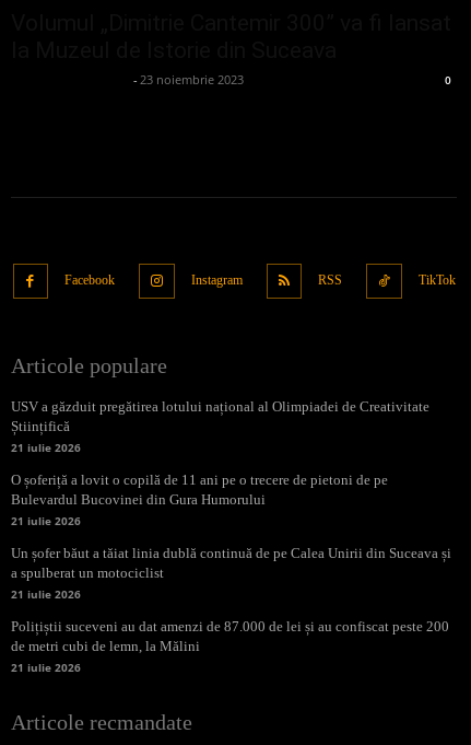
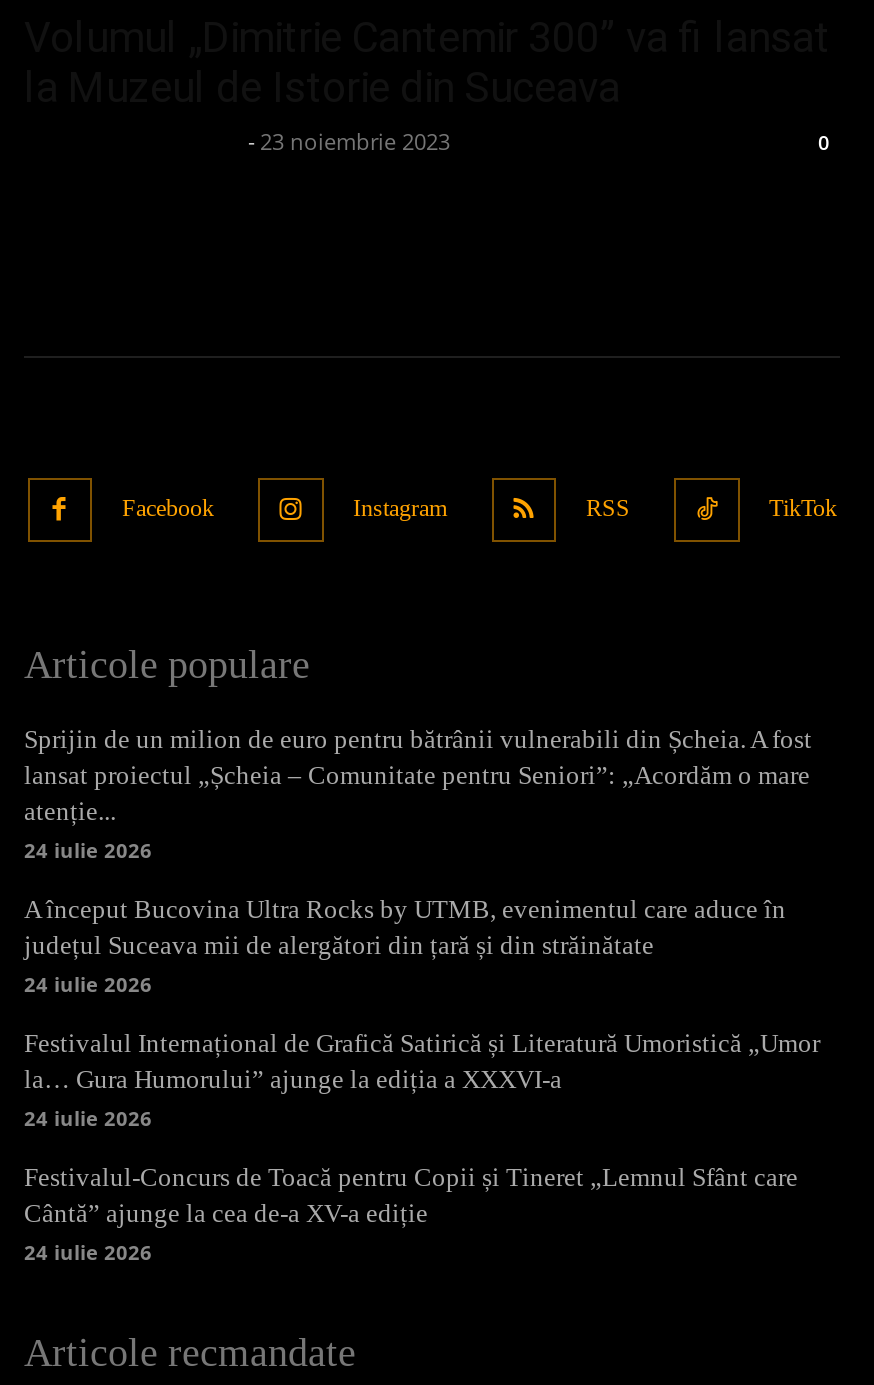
- USV a găzduit pregătirea lotului național al Olimpiadei de Creativitate
- Științifică
- 21 iulie 2026
+ Sprijin de un milion de euro pentru bătrânii vulnerabili din Șcheia. A fost
+ lansat proiectul „Șcheia – Comunitate pentru Seniori”: „Acordăm o mare
+ atenție...
+ 24 iulie 2026

- O șoferiță a lovit o copilă de 11 ani pe o trecere de pietoni de pe
- Bulevardul Bucovinei din Gura Humorului
- 21 iulie 2026
+ A început Bucovina Ultra Rocks by UTMB, evenimentul care aduce în
+ județul Suceava mii de alergători din țară și din străinătate
+ 24 iulie 2026

- Un șofer băut a tăiat linia dublă continuă de pe Calea Unirii din Suceava și
- a spulberat un motociclist
- 21 iulie 2026
+ Festivalul Internațional de Grafică Satirică și Literatură Umoristică „Umor
+ la… Gura Humorului” ajunge la ediția a XXXVI-a
+ 24 iulie 2026

- Polițiștii suceveni au dat amenzi de 87.000 de lei și au confiscat peste 200
- de metri cubi de lemn, la Mălini
- 21 iulie 2026
+ Festivalul-Concurs de Toacă pentru Copii și Tineret „Lemnul Sfânt care
+ Cântă” ajunge la cea de-a XV-a ediție
+ 24 iulie 2026
